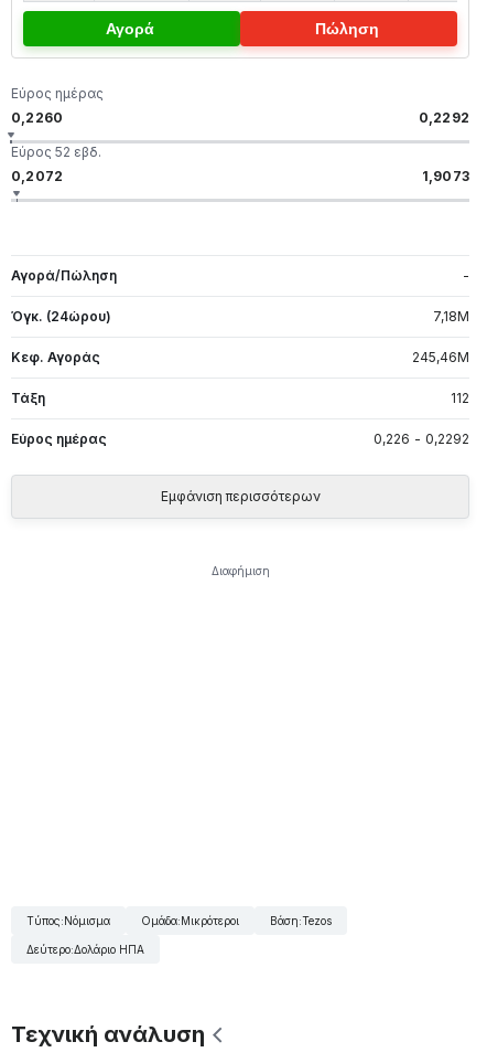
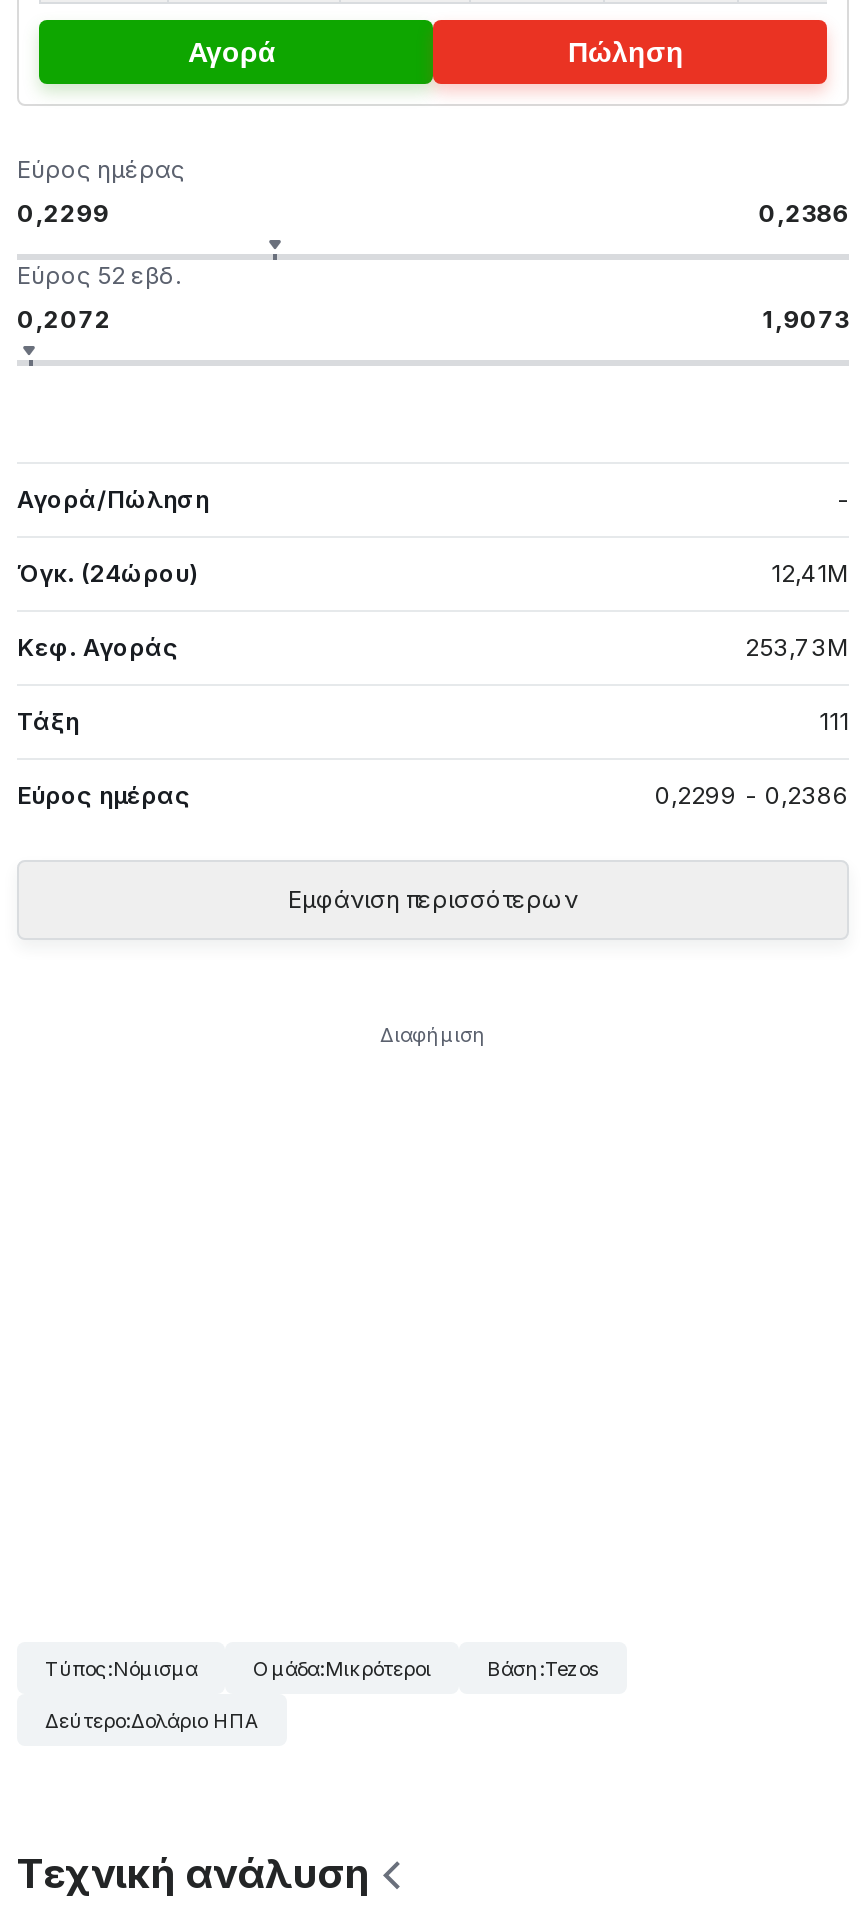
- 0,2260
+ 0,2299

- 0,2292
+ 0,2386

- 7,18M
+ 12,41M

- 245,46M
+ 253,73M

- 112
+ 111

- 0,226 - 0,2292
+ 0,2299 - 0,2386
